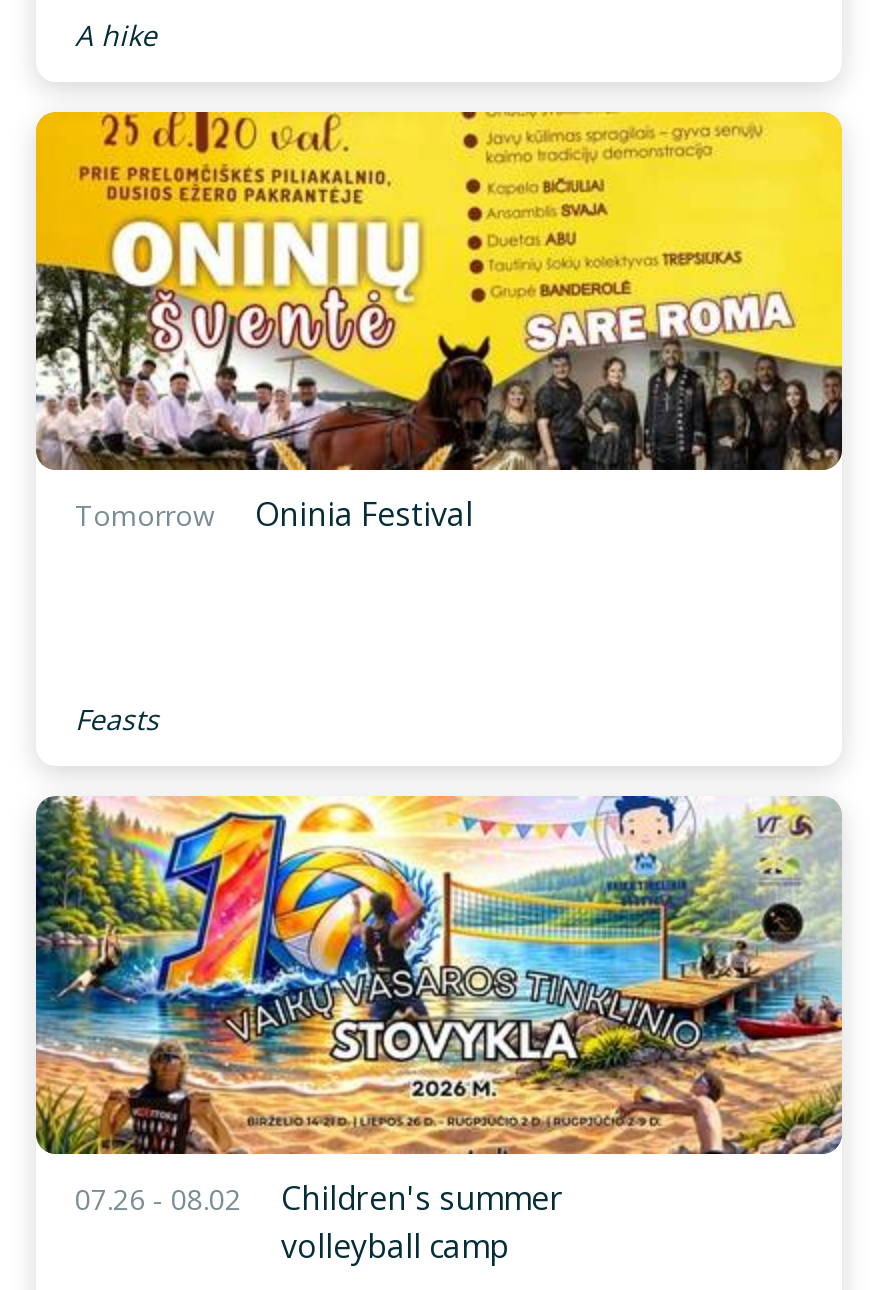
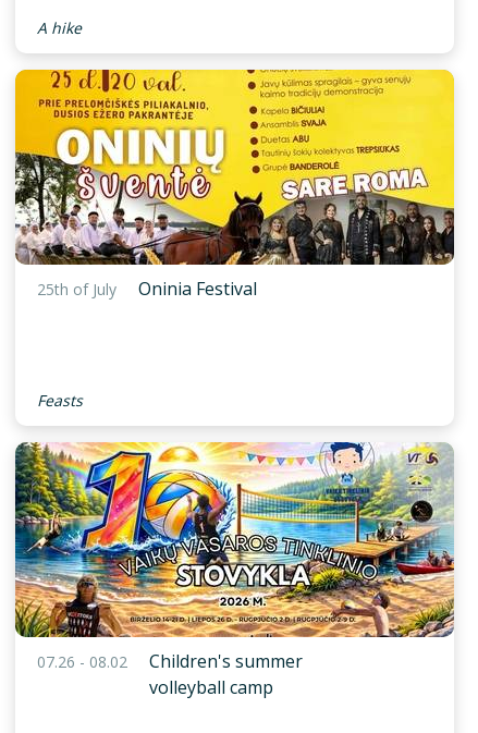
- Tomorrow
+ 25th of July
